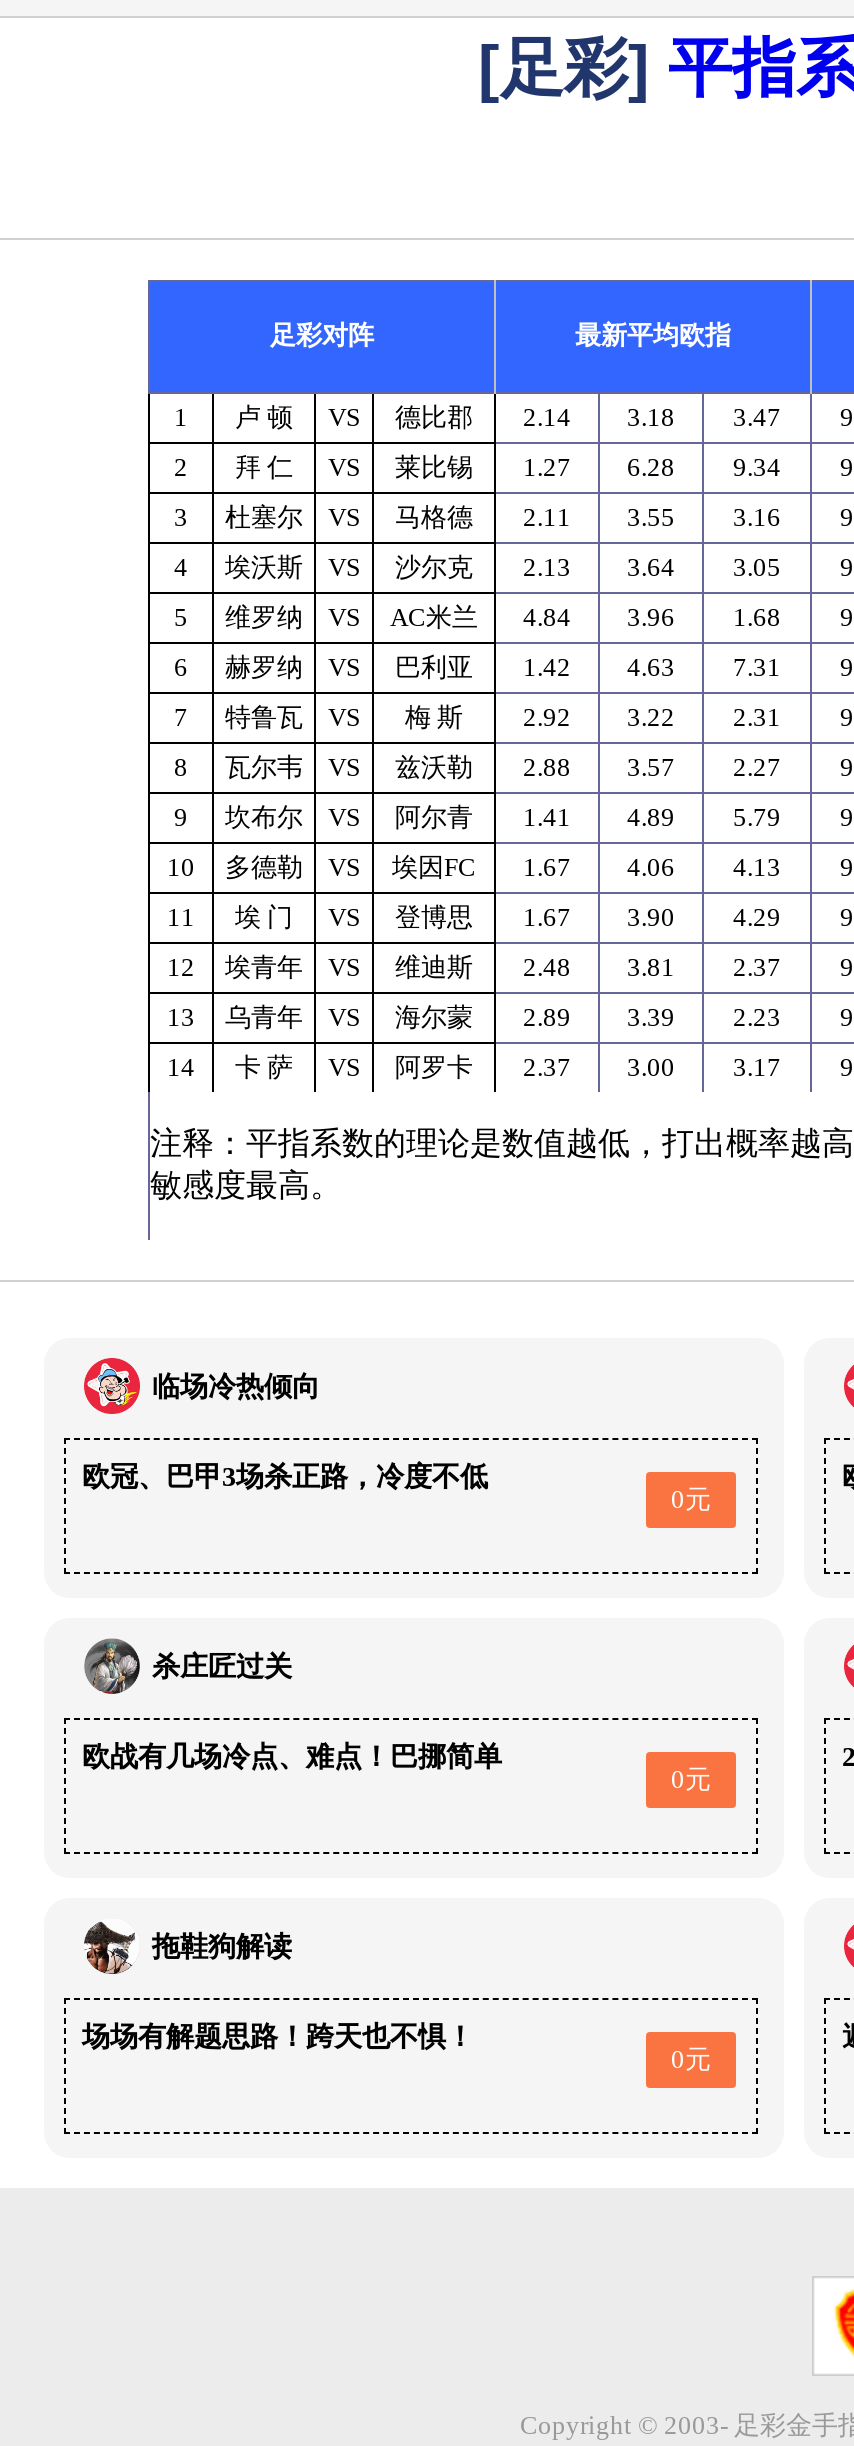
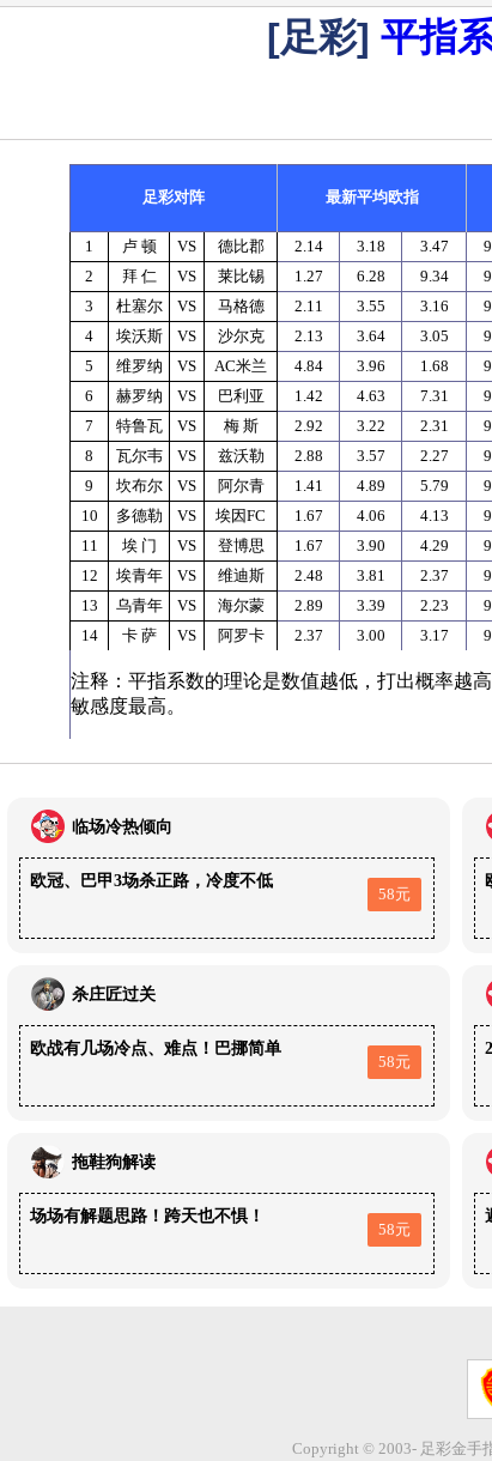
- 0元
+ 58元

- 0元
+ 58元

- 0元
+ 58元
